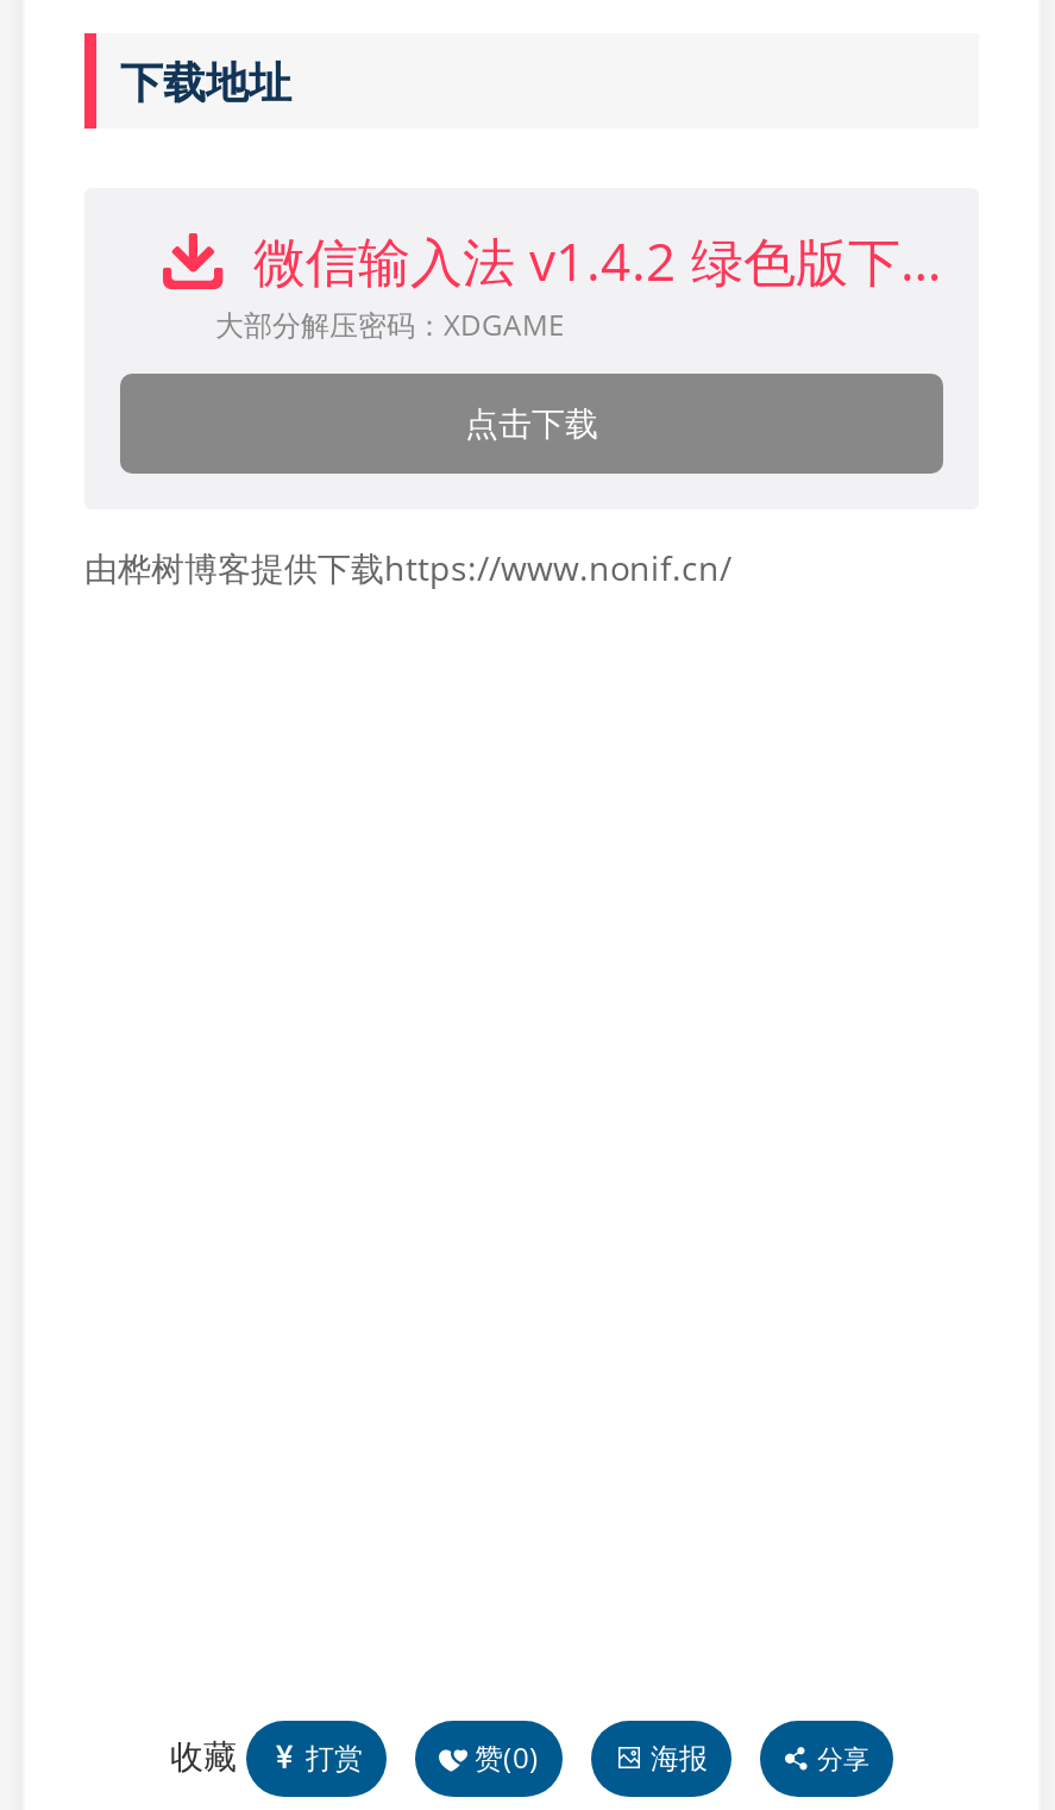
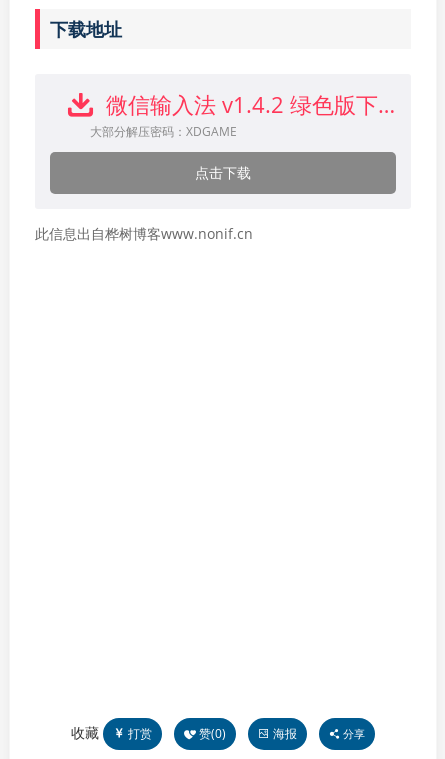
- 由桦树博客提供下载https://www.nonif.cn/
+ 此信息出自桦树博客www.nonif.cn
